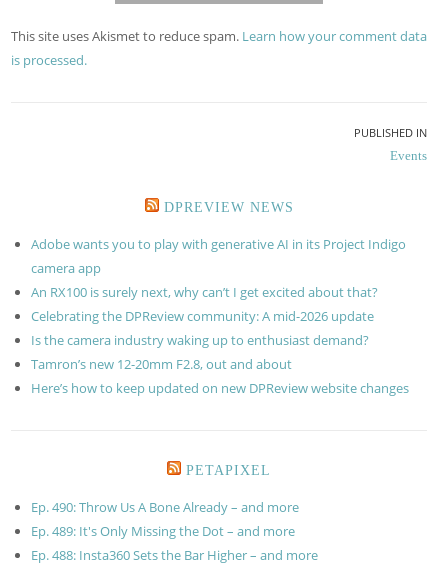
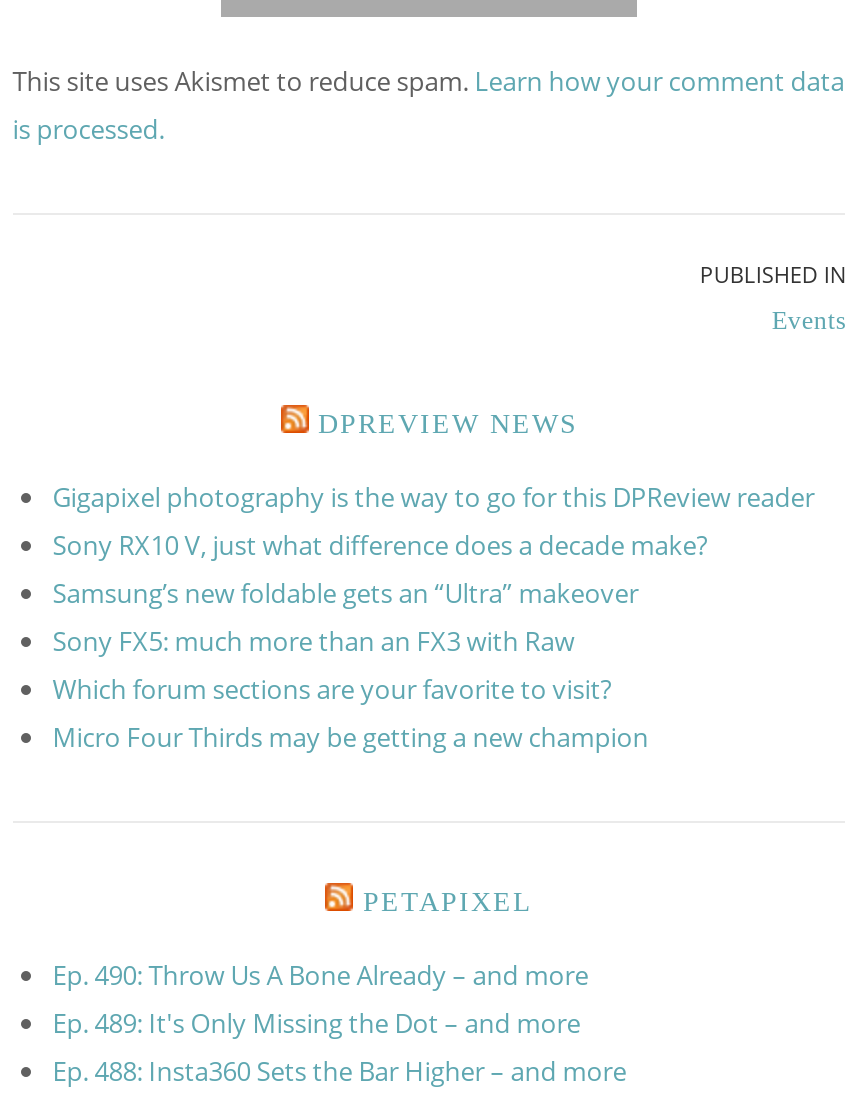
- Adobe wants you to play with generative AI in its Project Indigo
- camera app
- An RX100 is surely next, why can’t I get excited about that?
- Celebrating the DPReview community: A mid-2026 update
- Is the camera industry waking up to enthusiast demand?
- Tamron’s new 12-20mm F2.8, out and about
- Here’s how to keep updated on new DPReview website changes
+ Gigapixel photography is the way to go for this DPReview reader
+ Sony RX10 V, just what difference does a decade make?
+ Samsung’s new foldable gets an “Ultra” makeover
+ Sony FX5: much more than an FX3 with Raw
+ Which forum sections are your favorite to visit?
+ Micro Four Thirds may be getting a new champion
